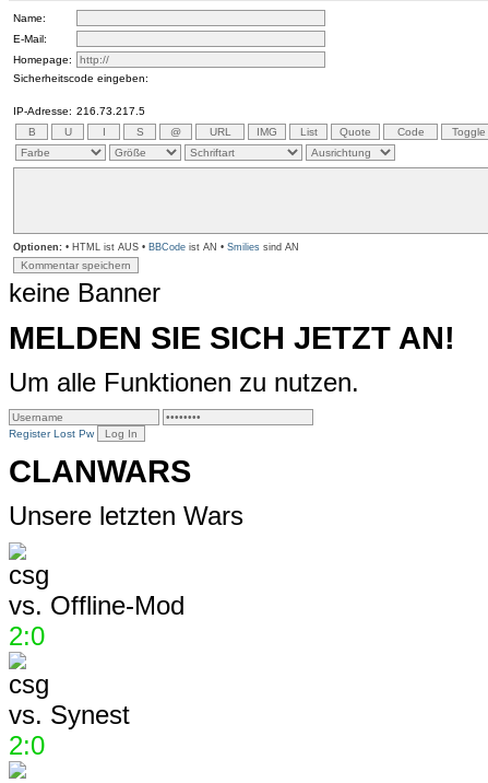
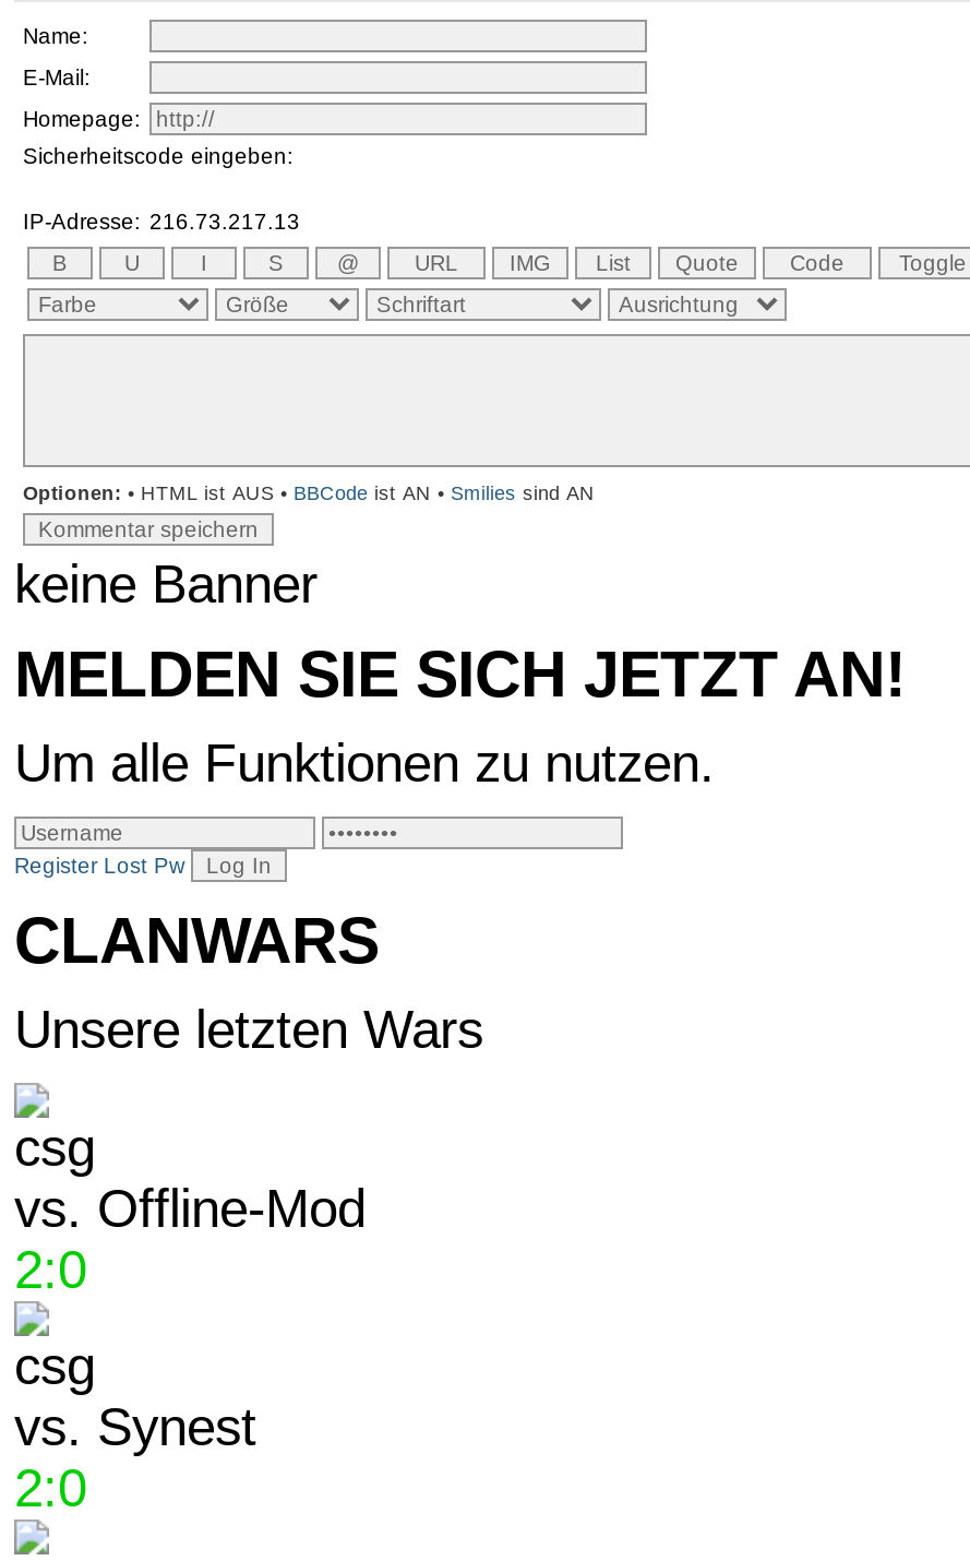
- IP-Adresse: 216.73.217.5
+ IP-Adresse: 216.73.217.13
